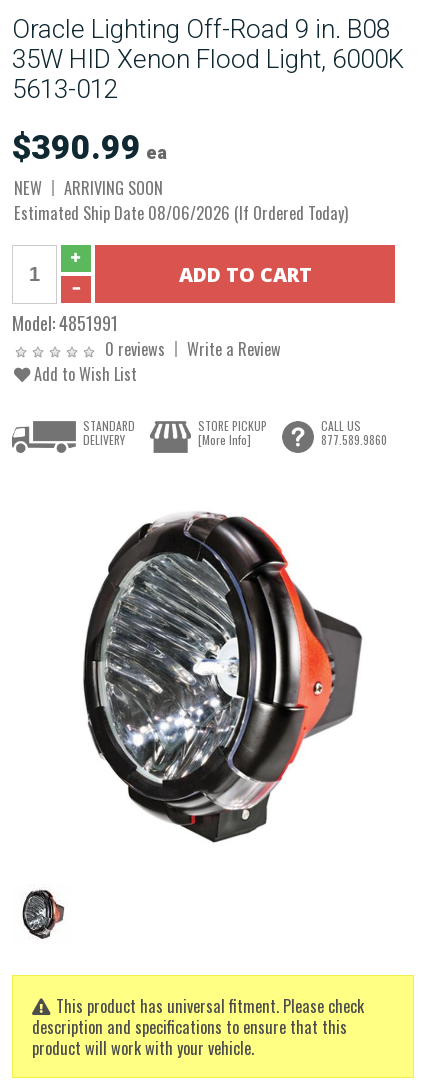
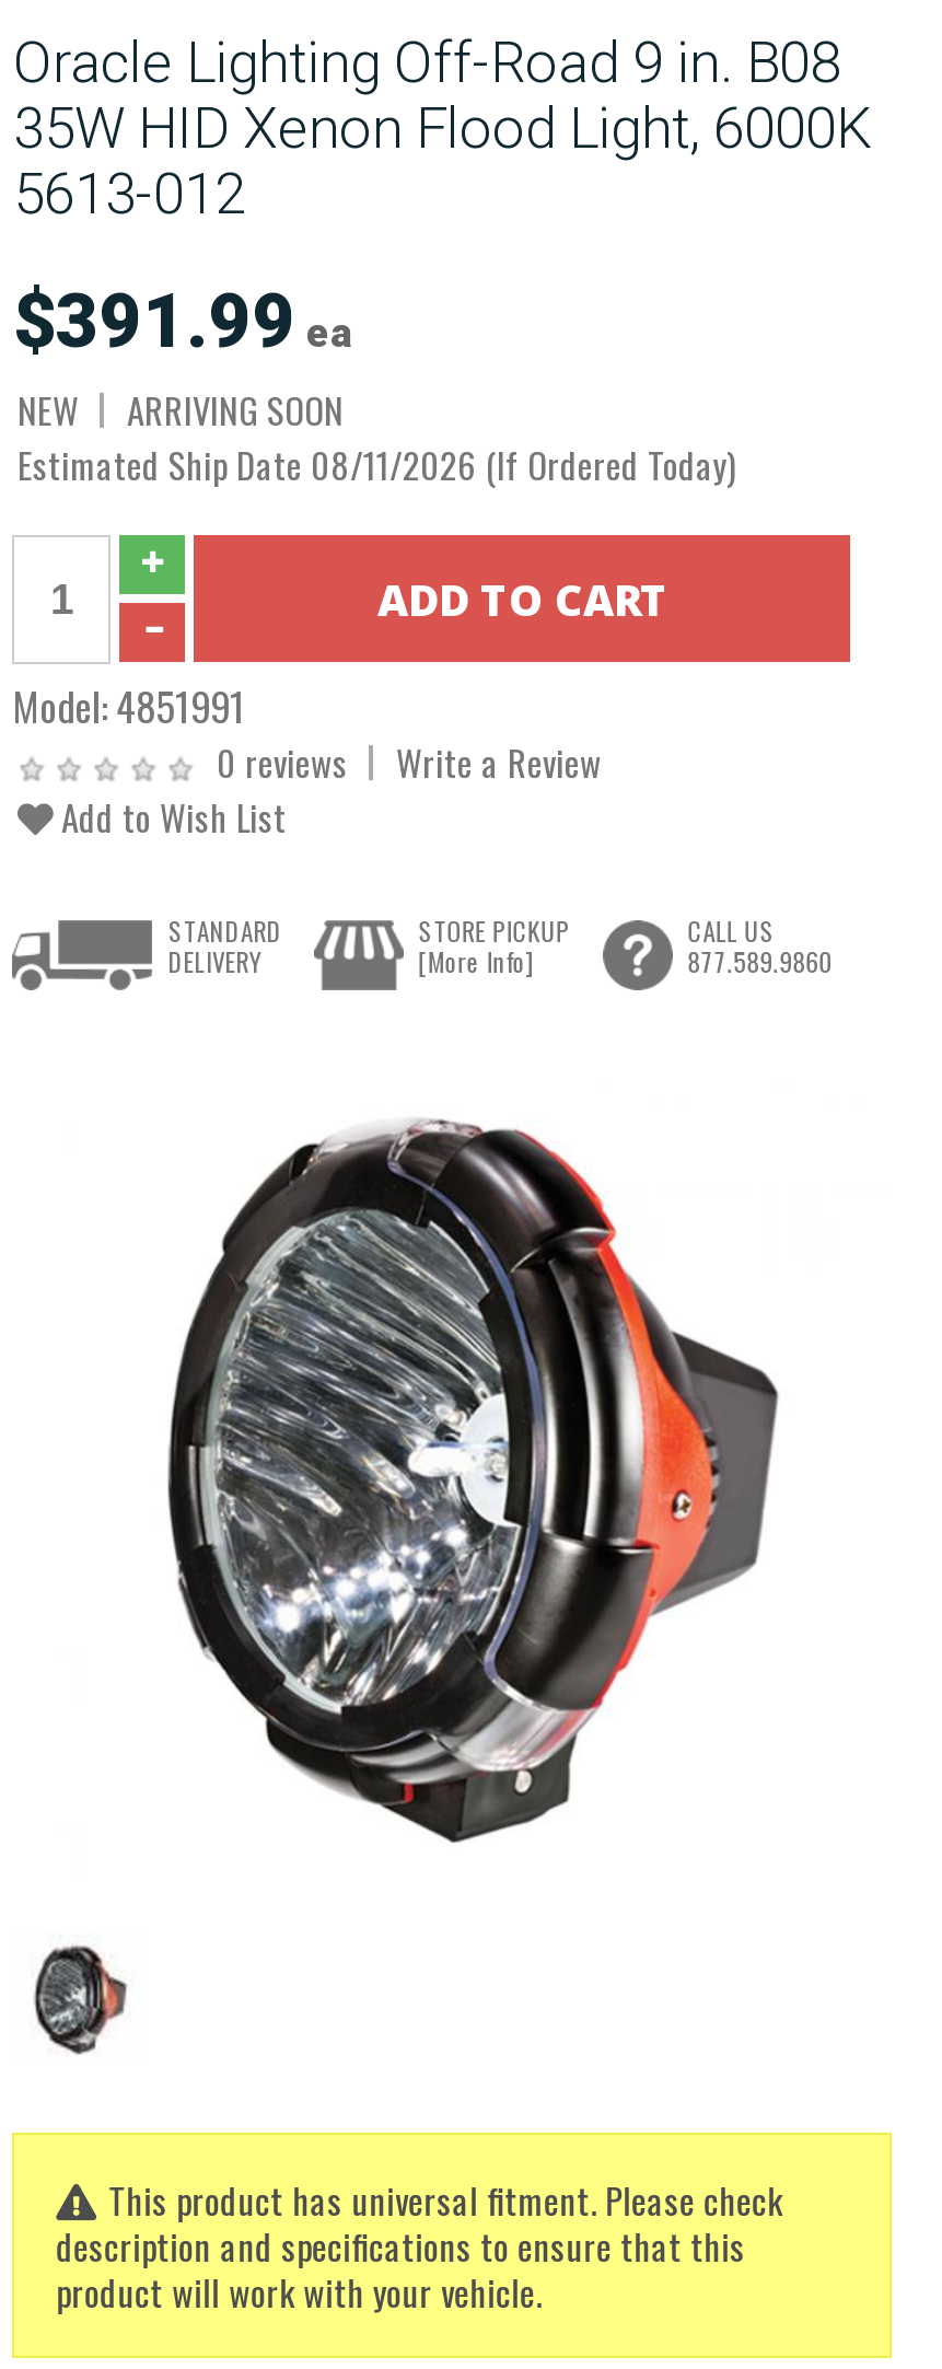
- $390.99 ea
+ $391.99 ea

- Estimated Ship Date 08/06/2026 (If Ordered Today)
+ Estimated Ship Date 08/11/2026 (If Ordered Today)
